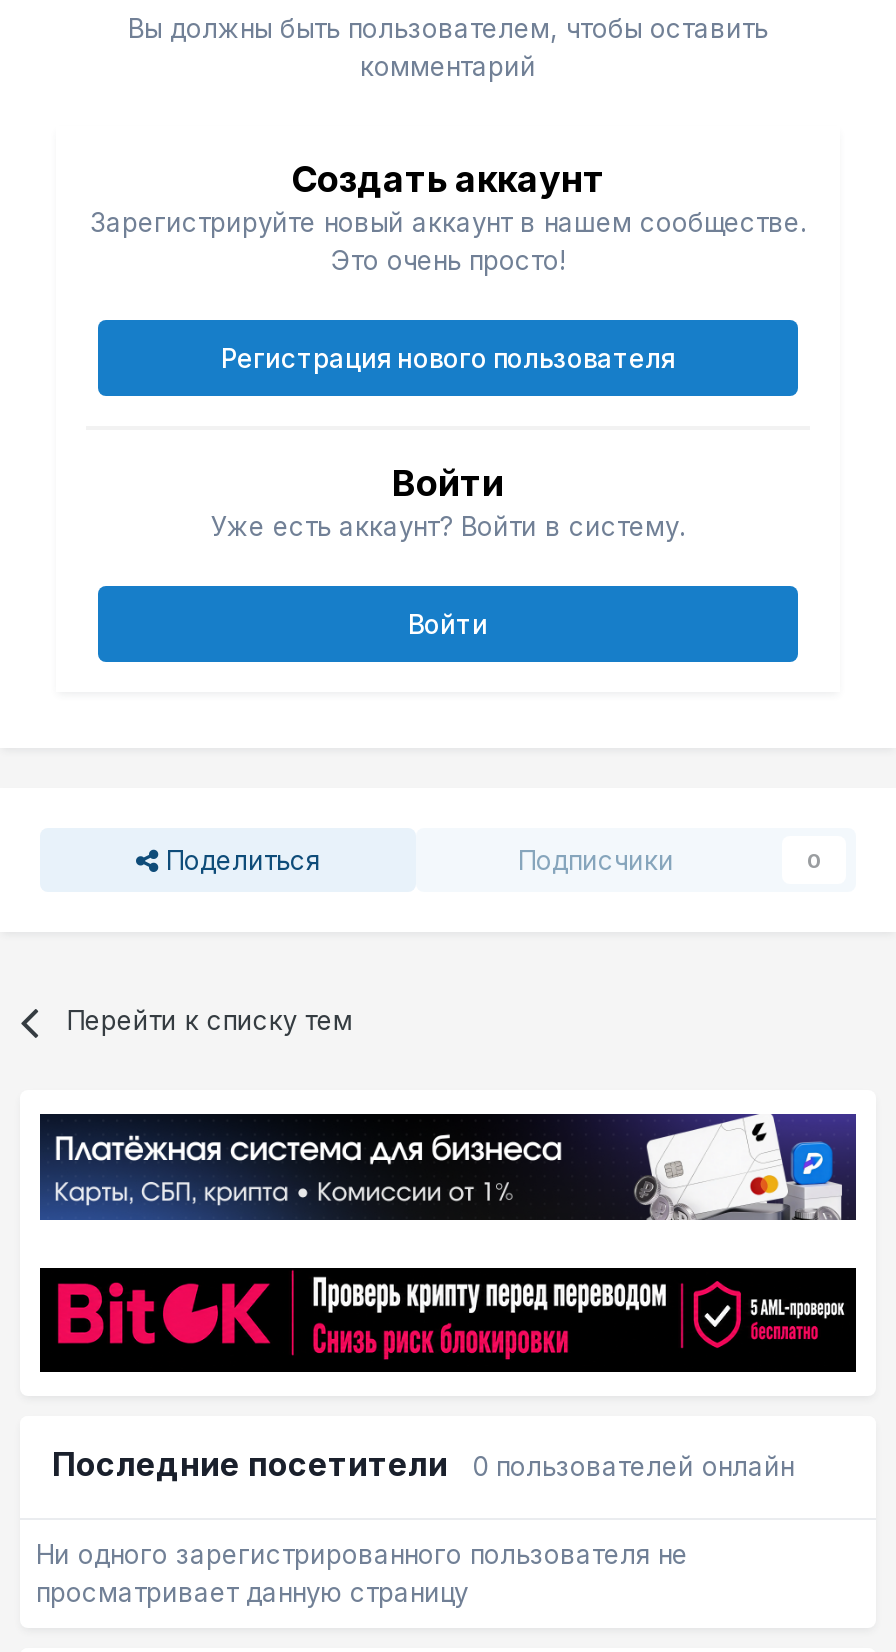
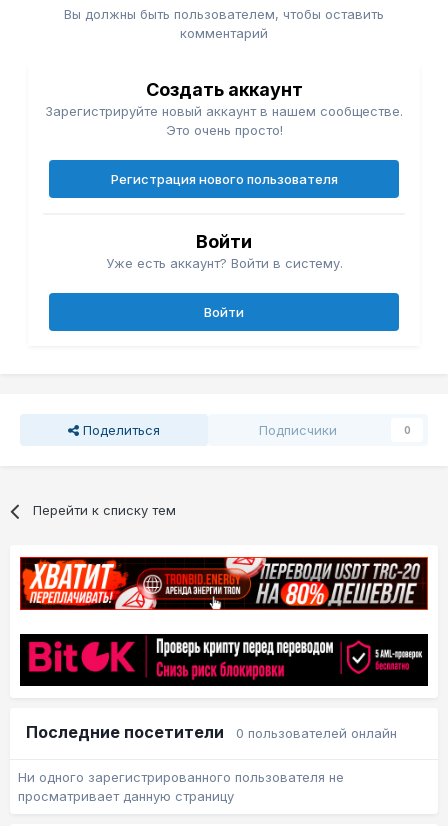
- [image]
+ [image]
